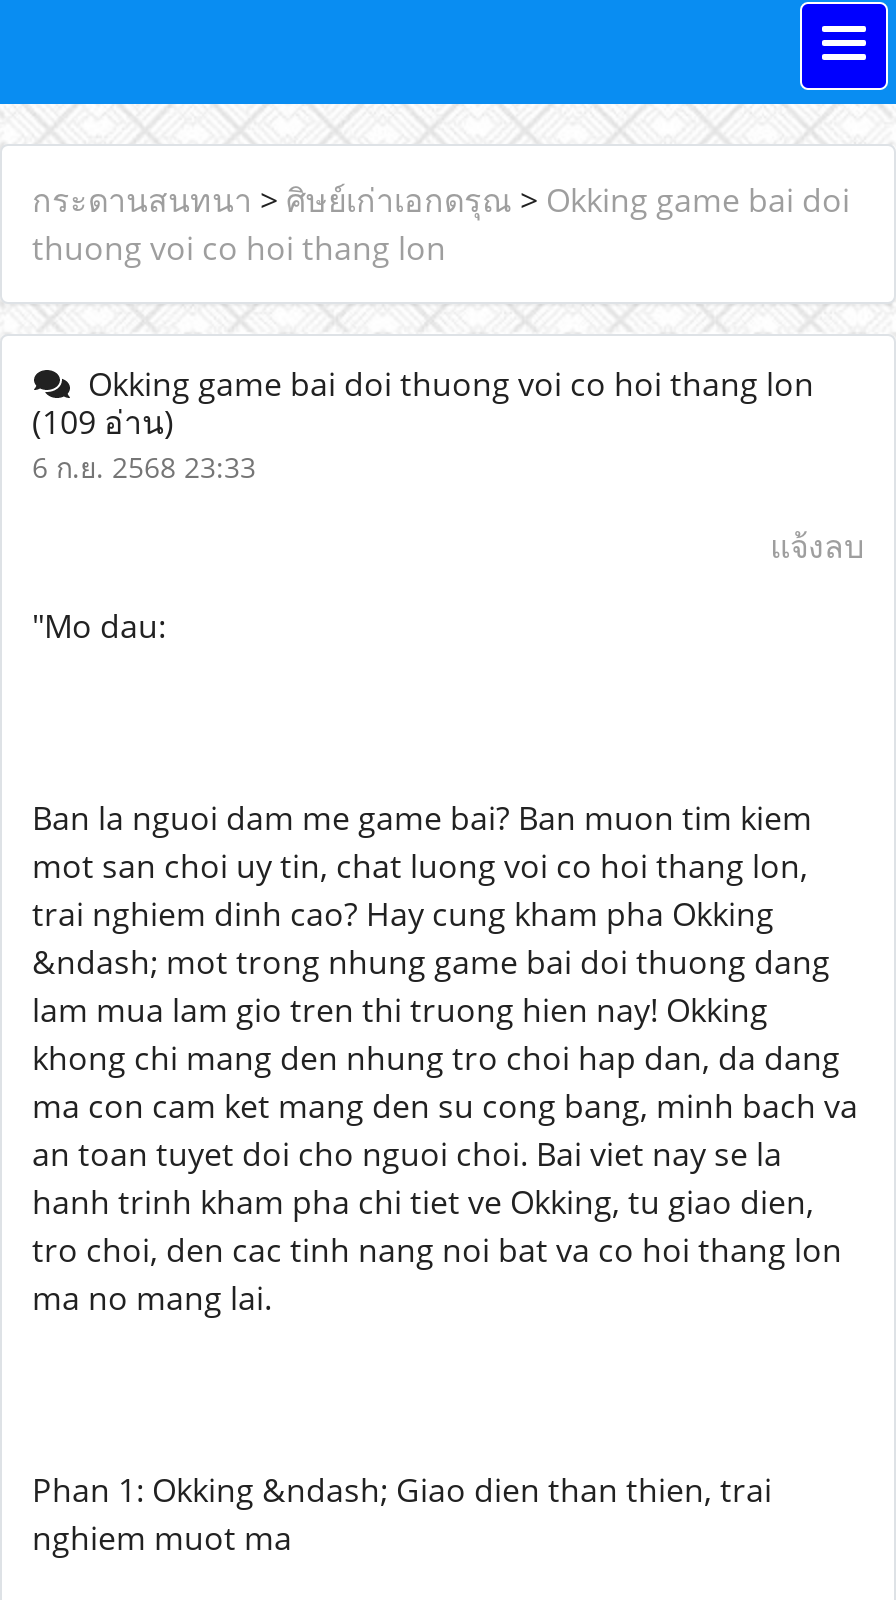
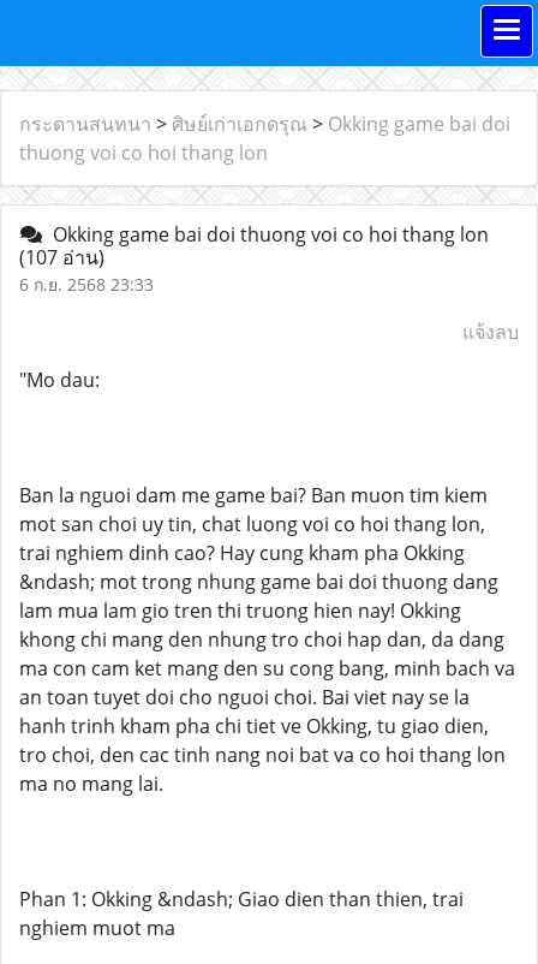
- (109 อ่าน)
+ (107 อ่าน)
